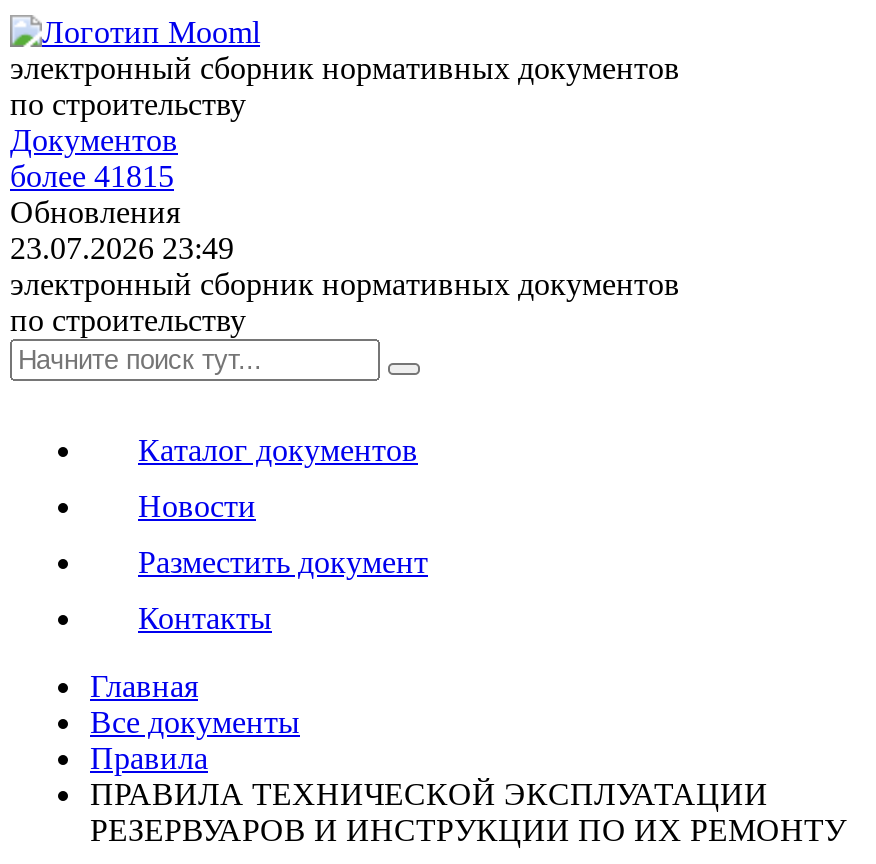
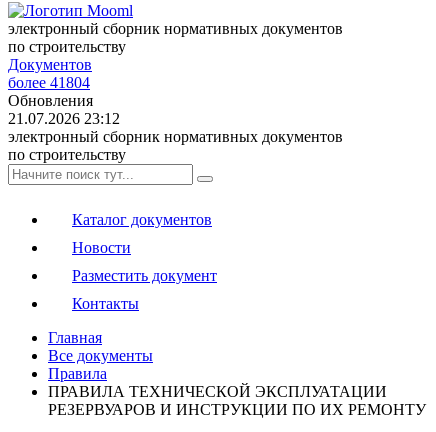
- более 41815
+ более 41804

- 23.07.2026 23:49
+ 21.07.2026 23:12
